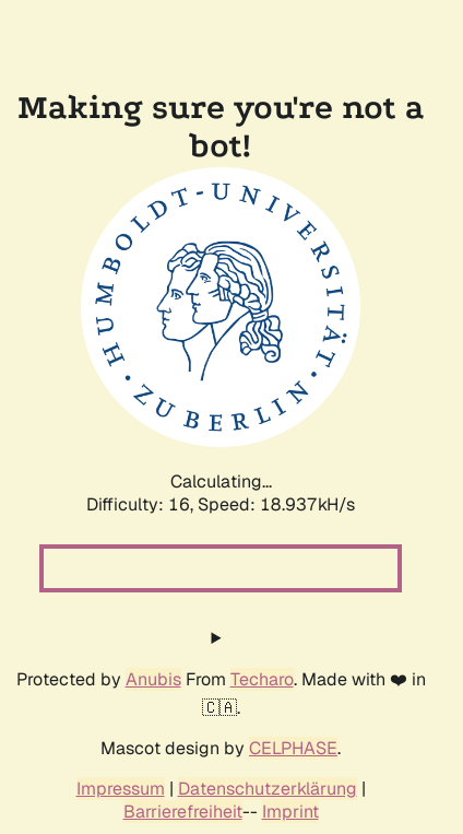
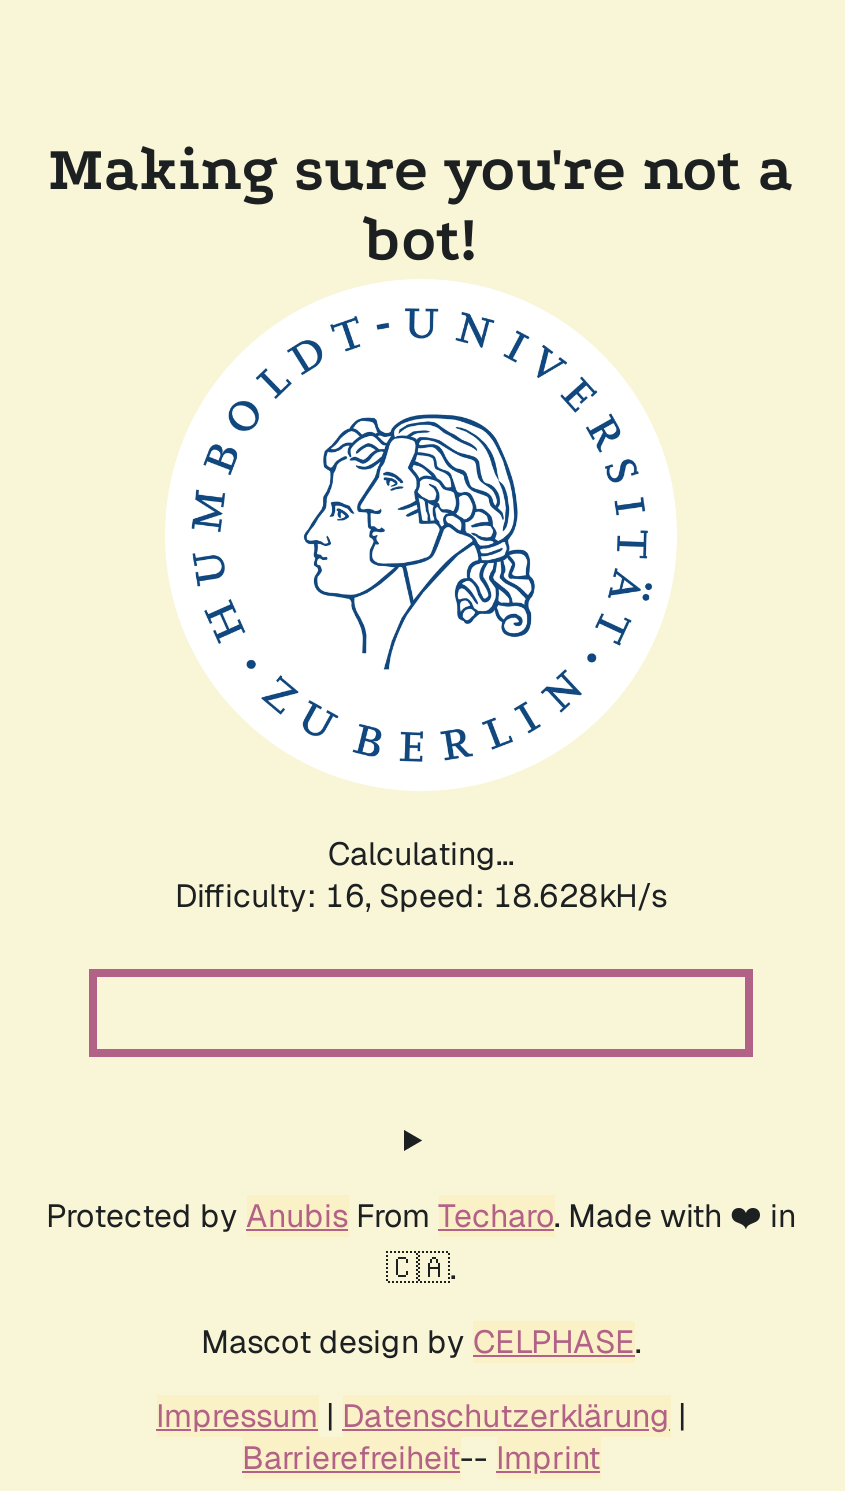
- Difficulty: 16, Speed: 18.937kH/s
+ Difficulty: 16, Speed: 18.628kH/s
